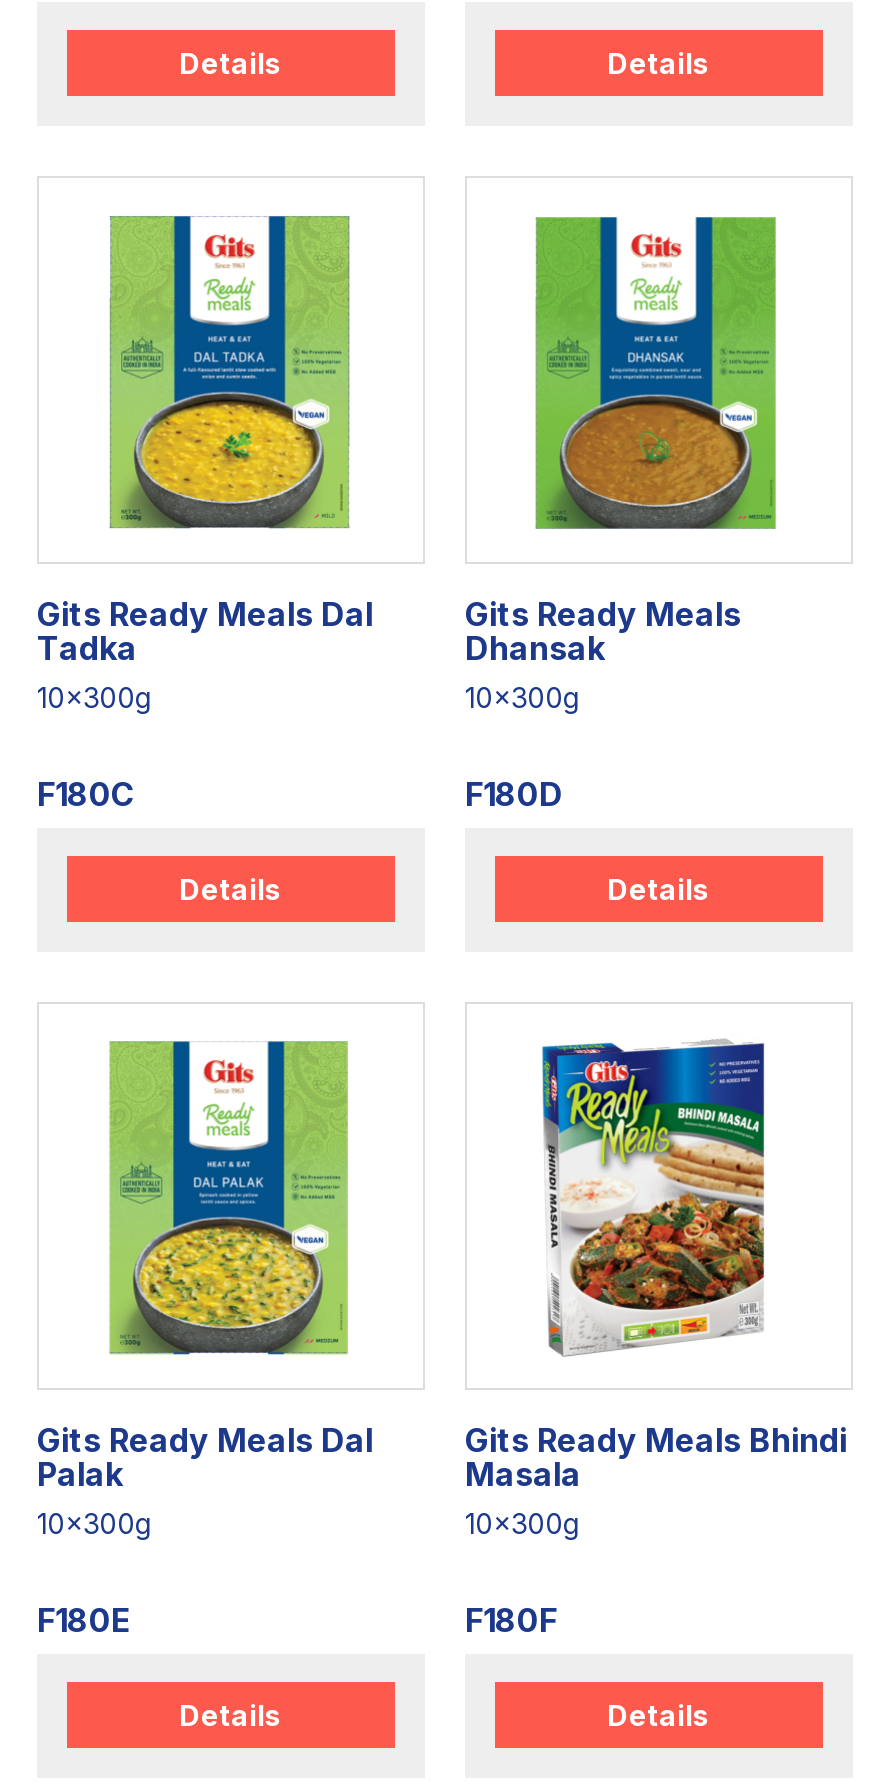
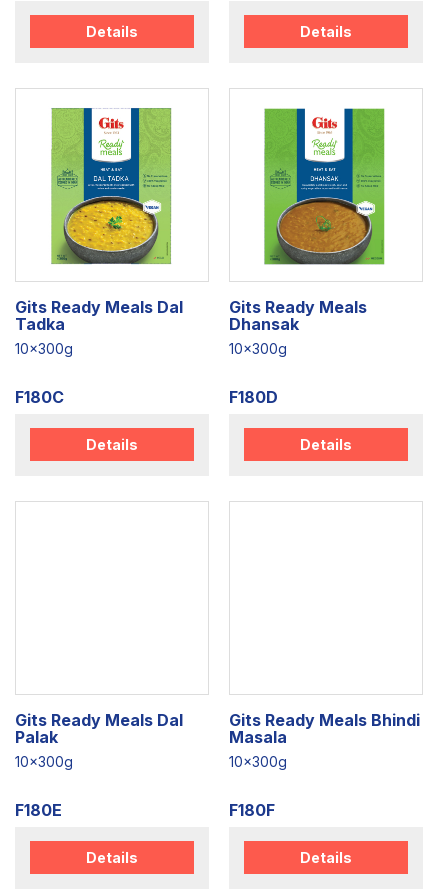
- [image]

- [image]
